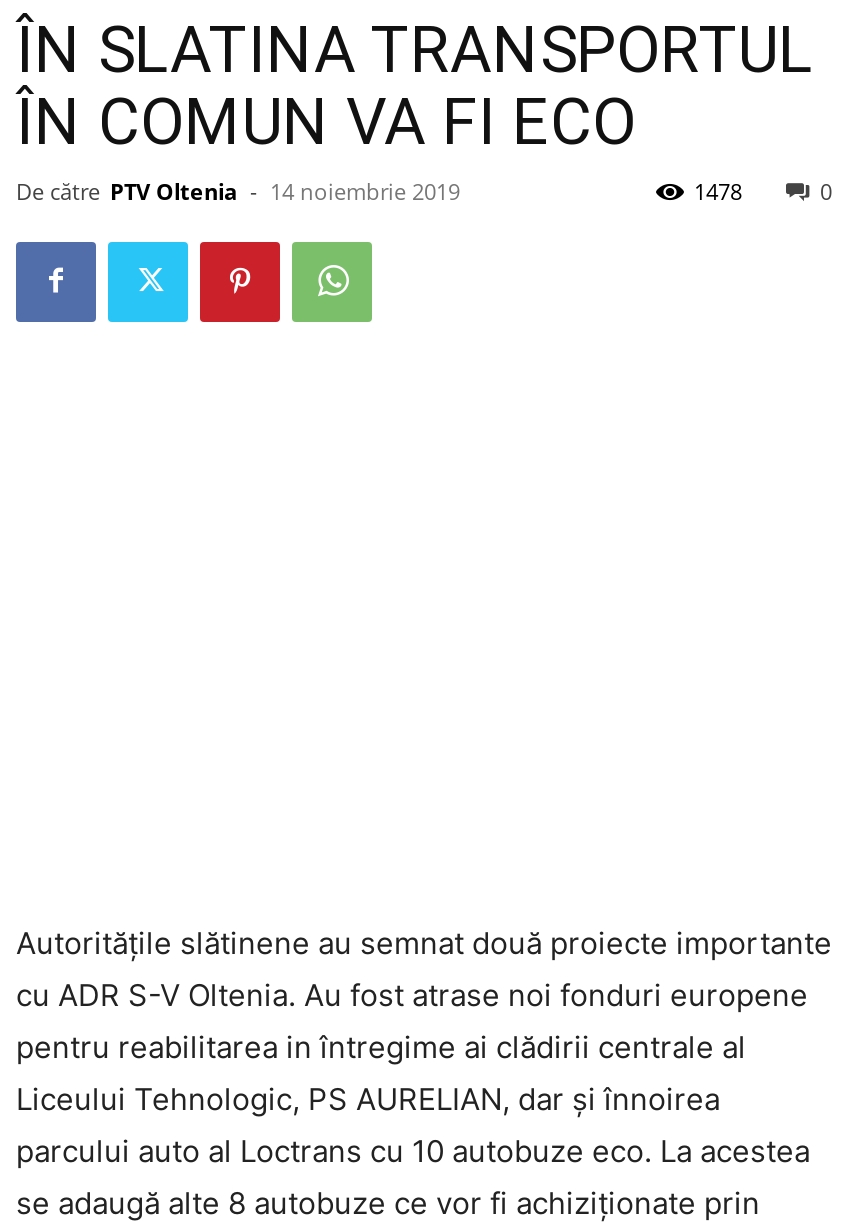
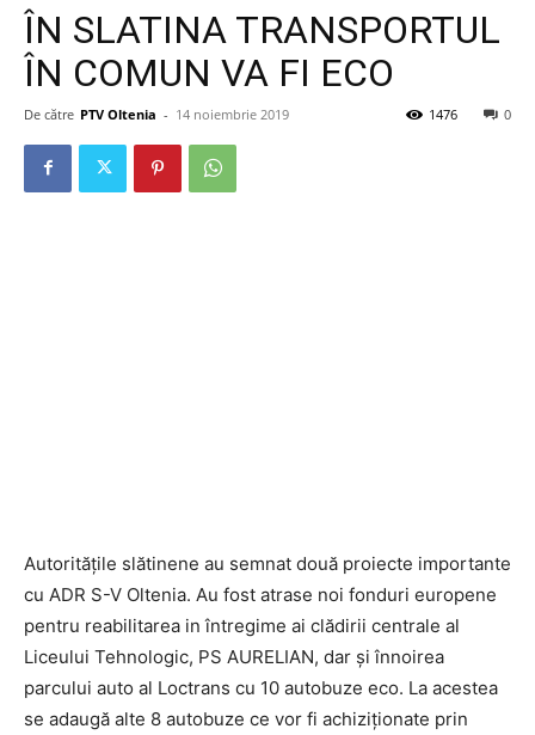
- 1478
+ 1476
